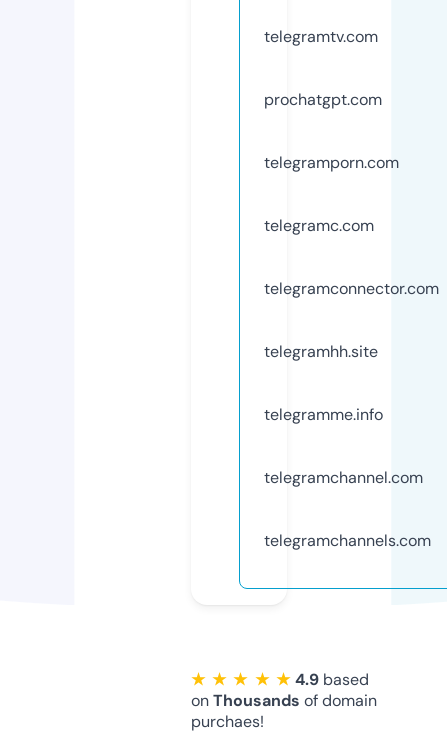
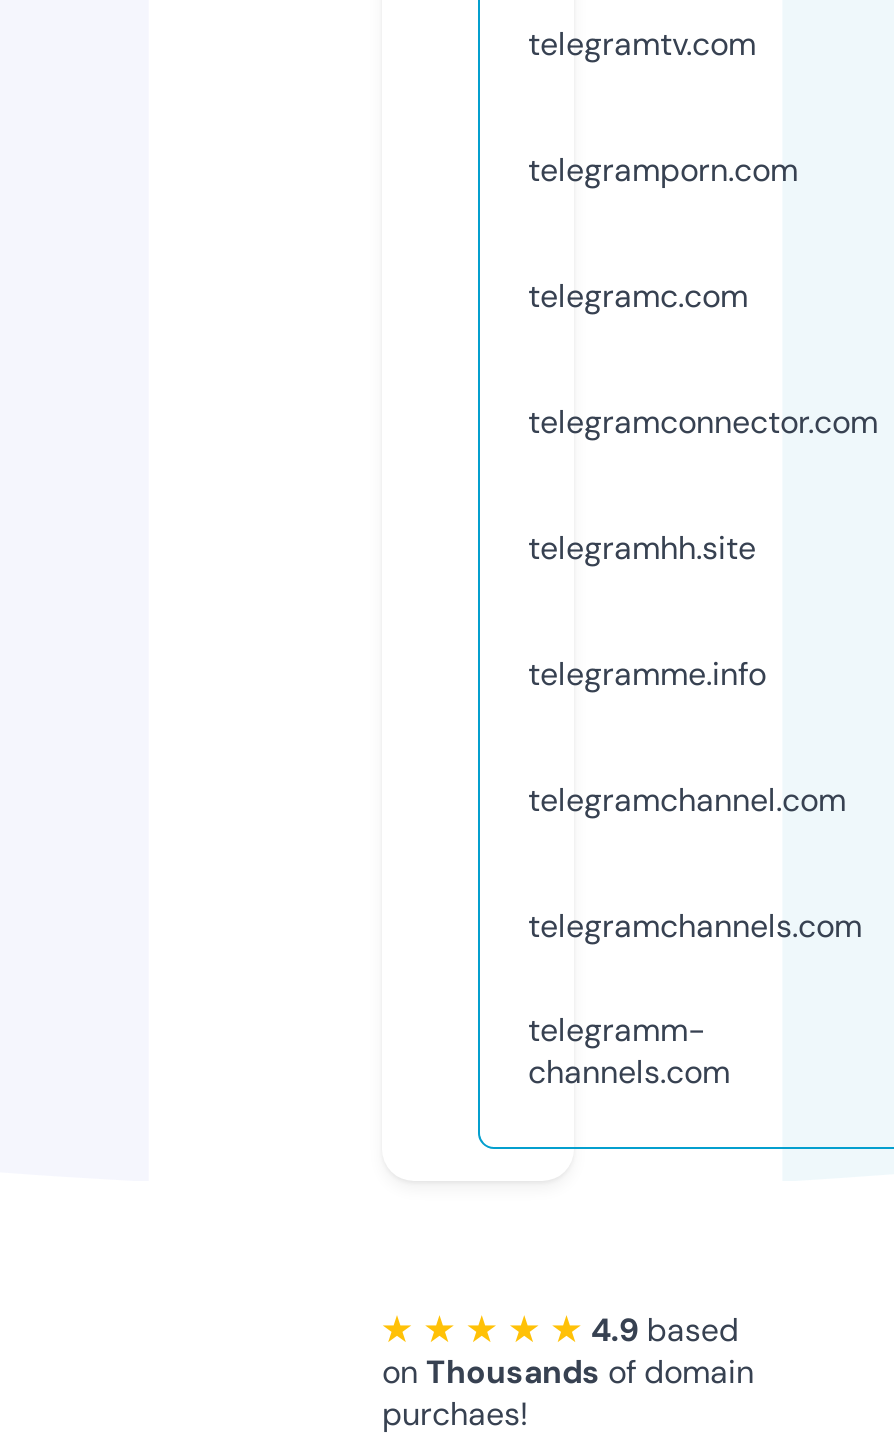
- prochatgpt.com

moved up: telegramporn.com | telegramc.com | telegramconnector.com | telegramhh.site | telegramme.info | telegramchannel.com | telegramchannels.com

+ telegramm-
+ channels.com
